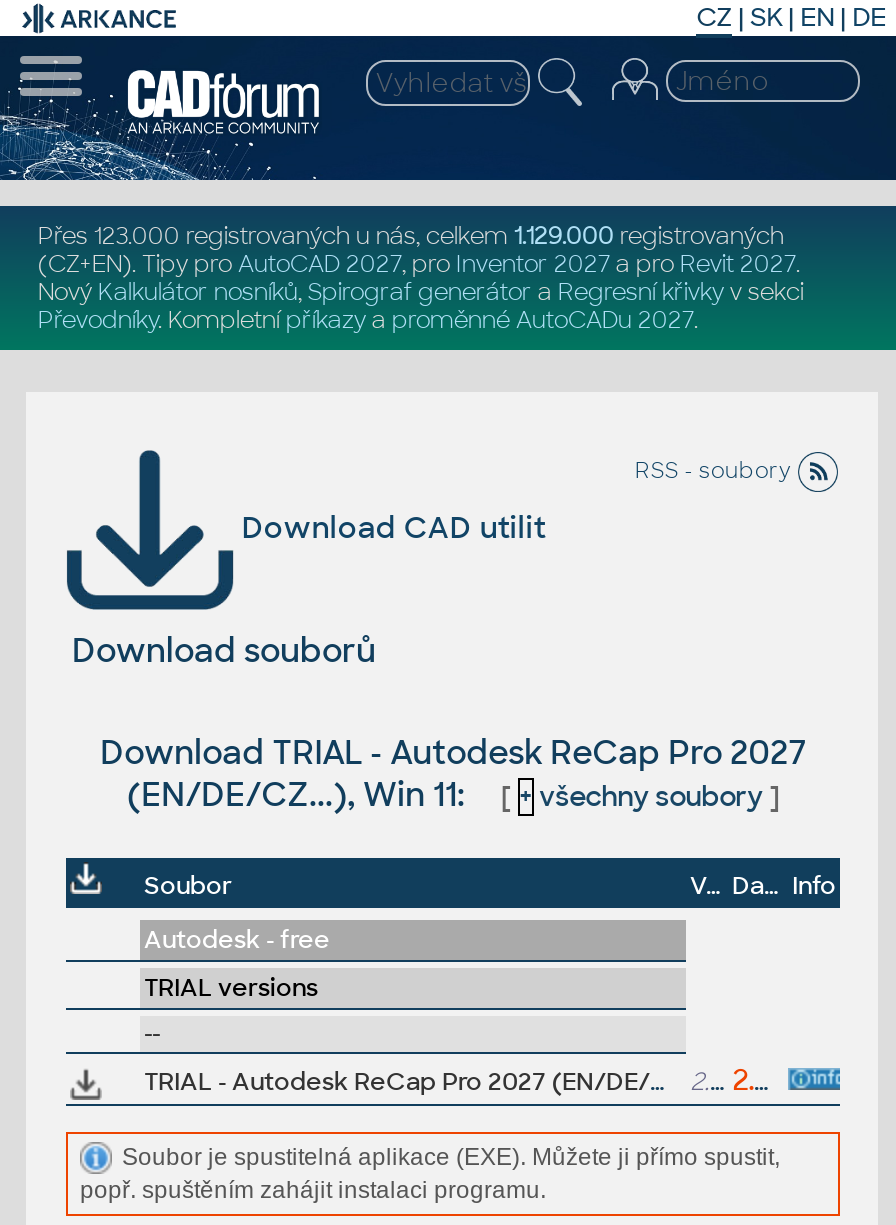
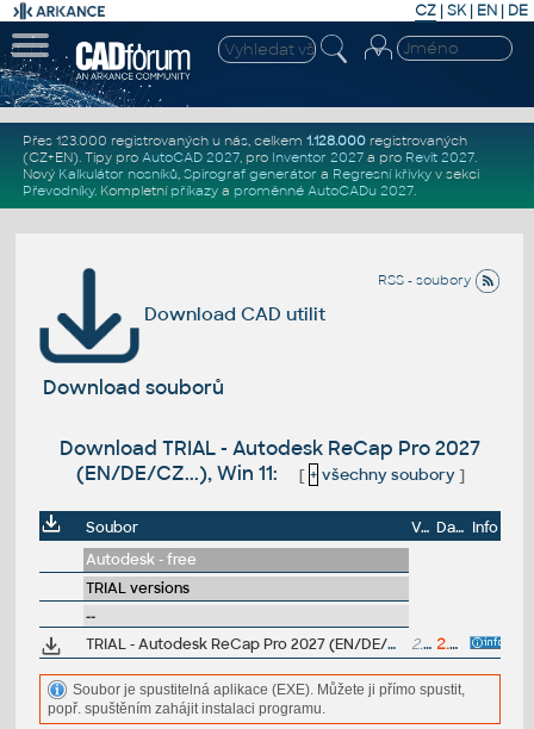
- Přes 123.000 registrovaných u nás, celkem 1.129.000 registrovaných
+ Přes 123.000 registrovaných u nás, celkem 1.128.000 registrovaných
